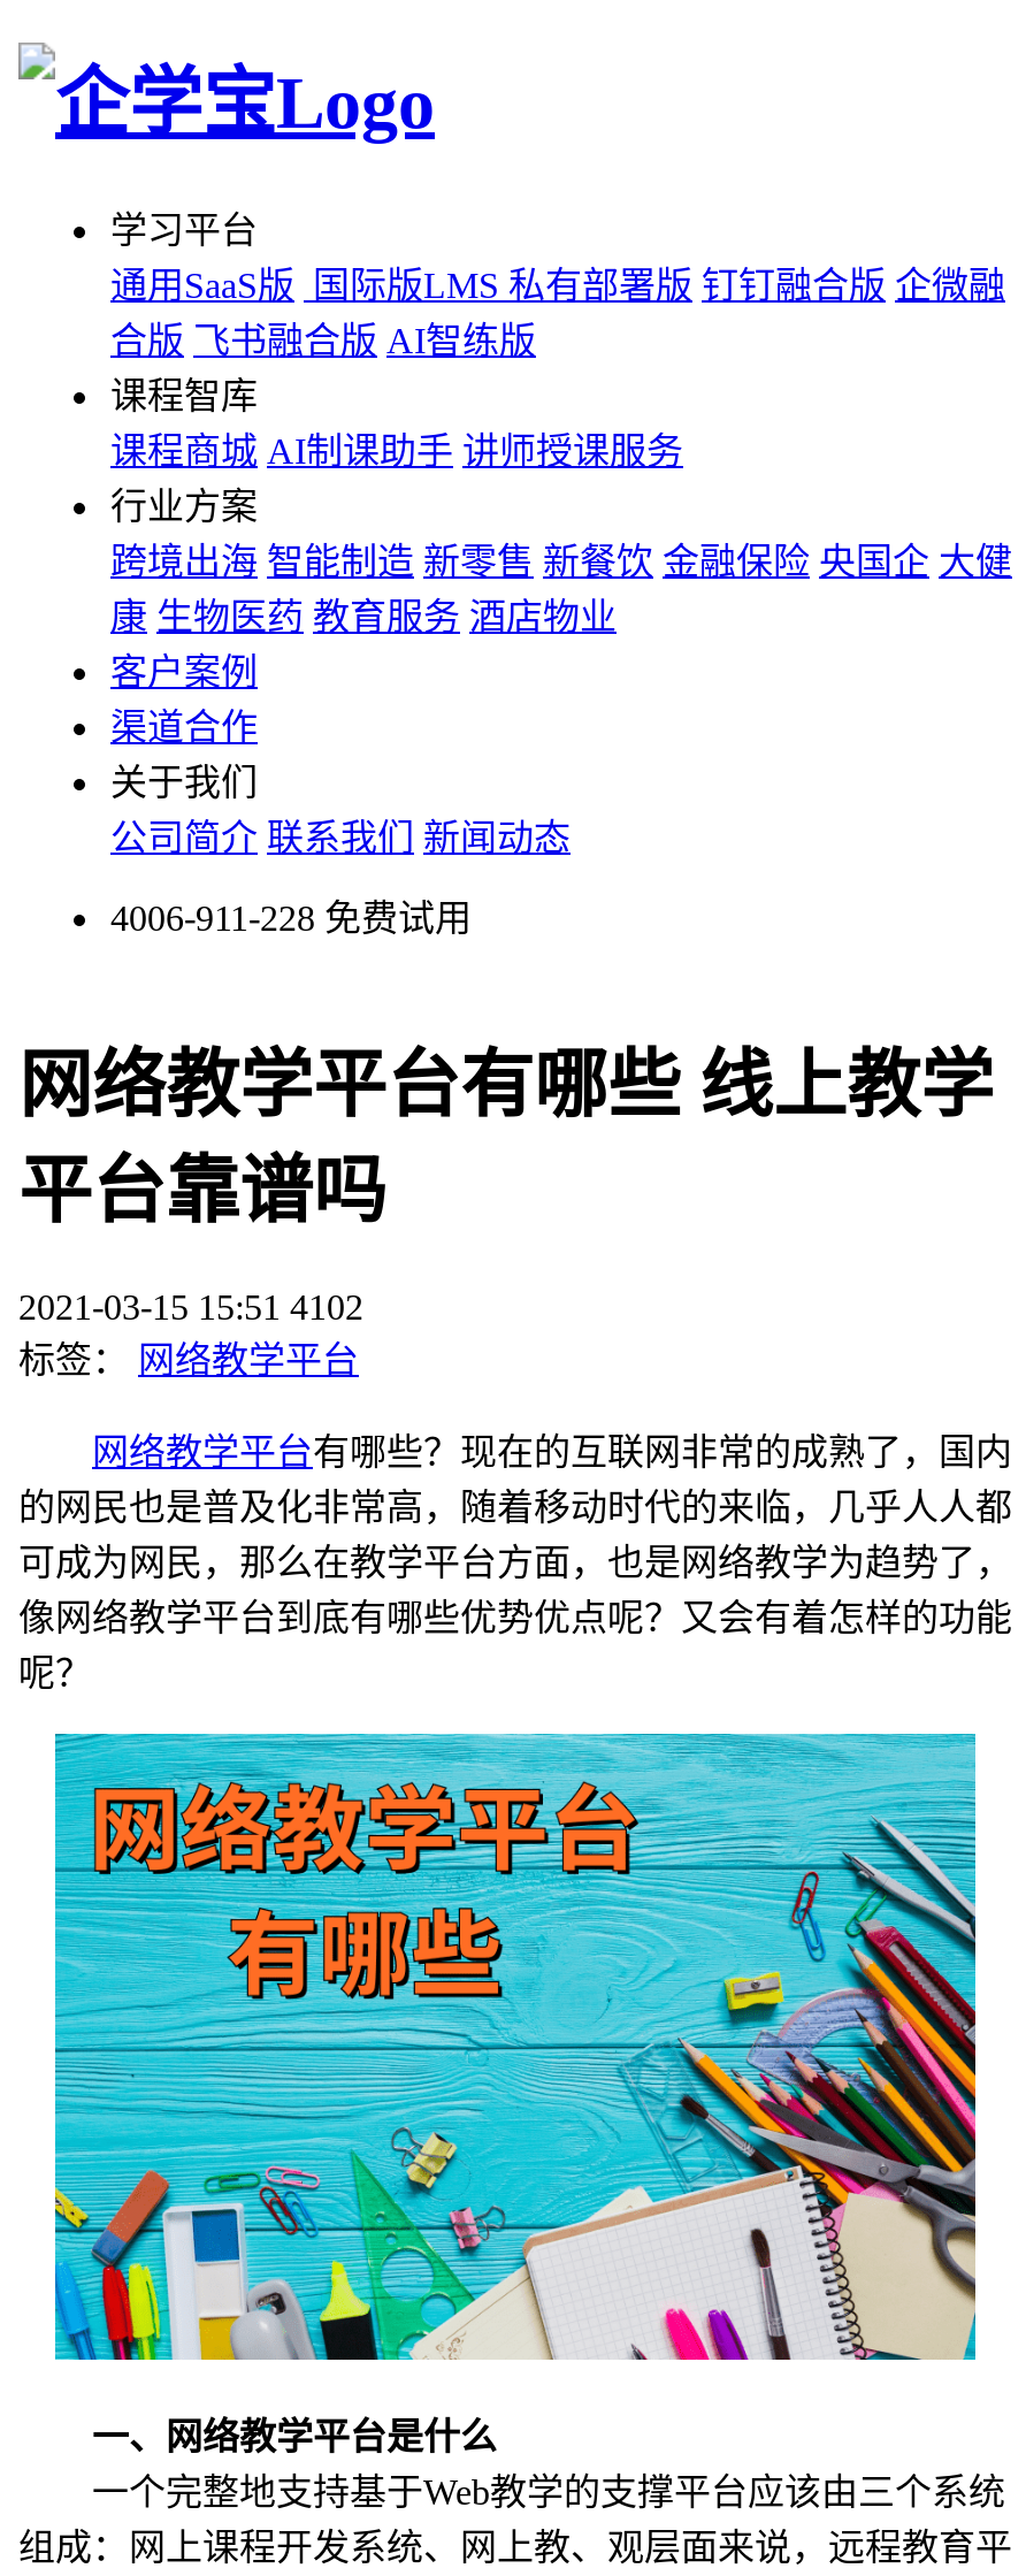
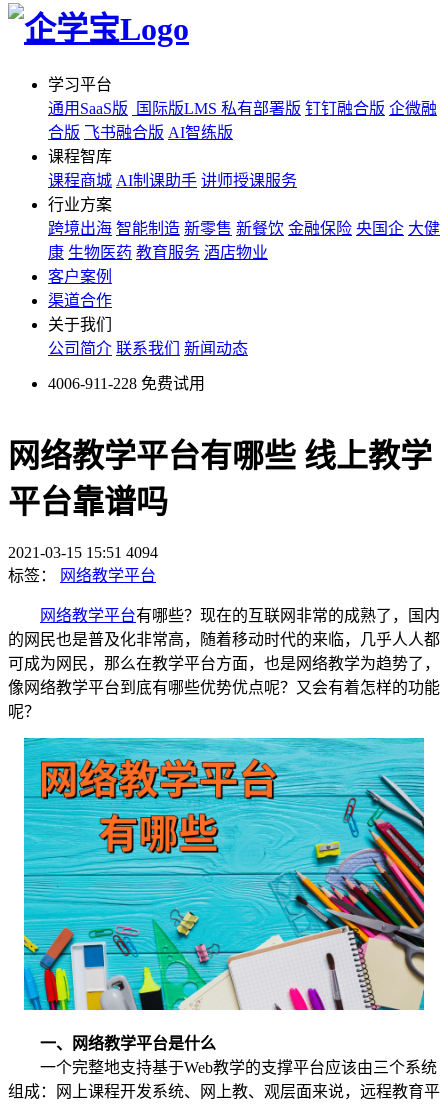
- 2021-03-15 15:51 4102
+ 2021-03-15 15:51 4094
